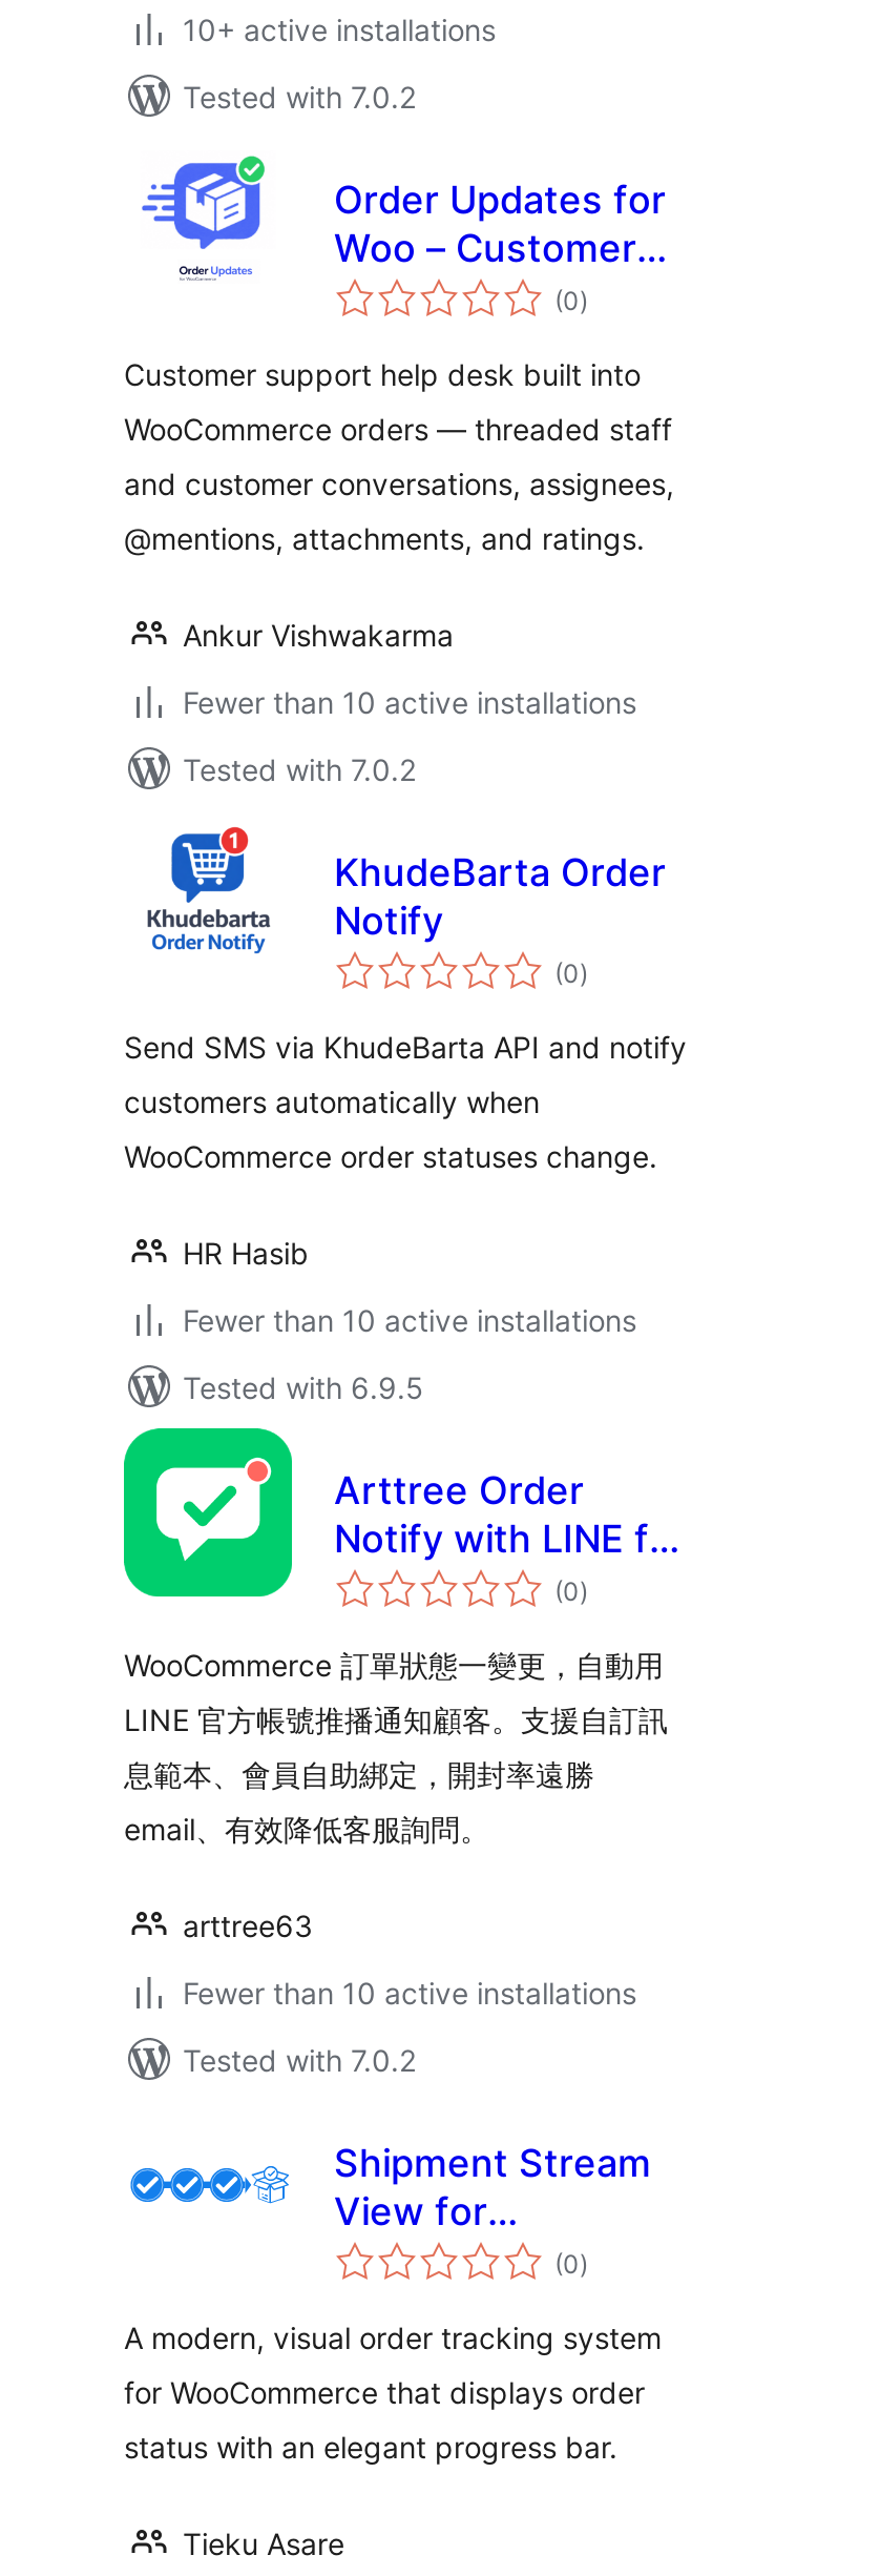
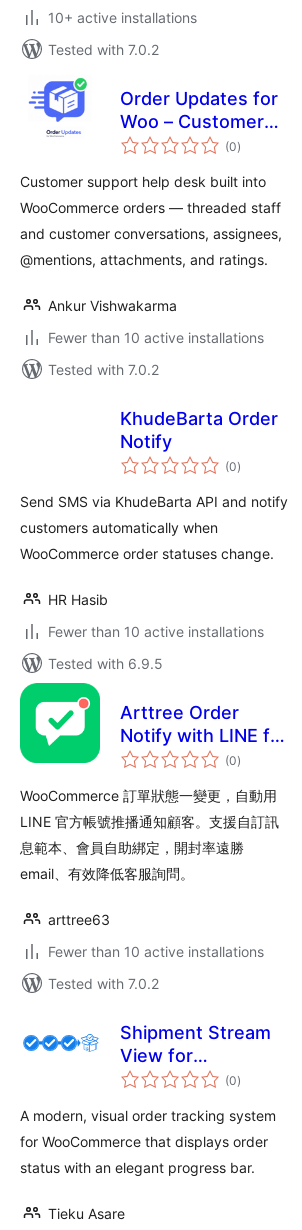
- [image]
